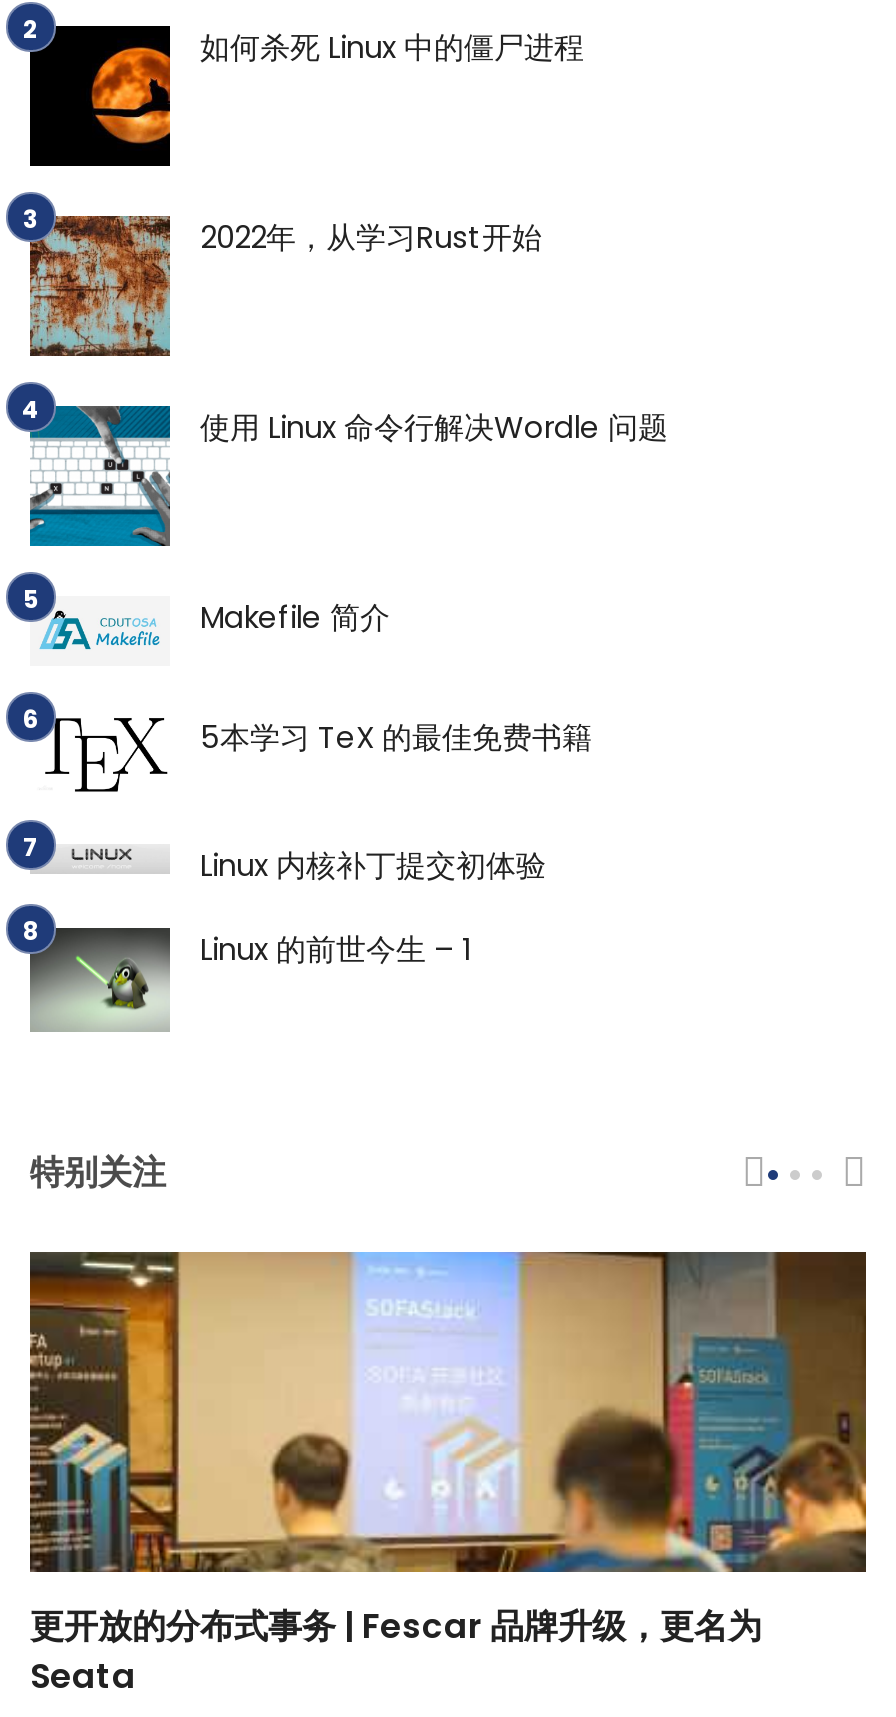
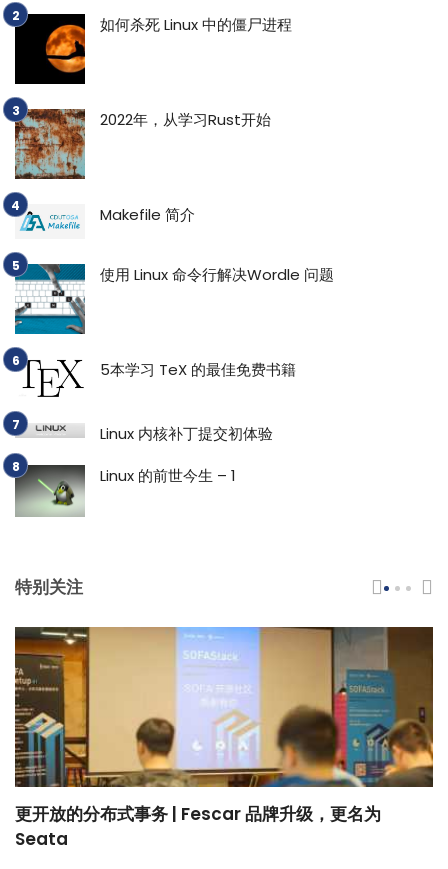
moved down: [image] | 使用 Linux 命令行解决Wordle 问题

moved up: [image] | Makefile 简介
